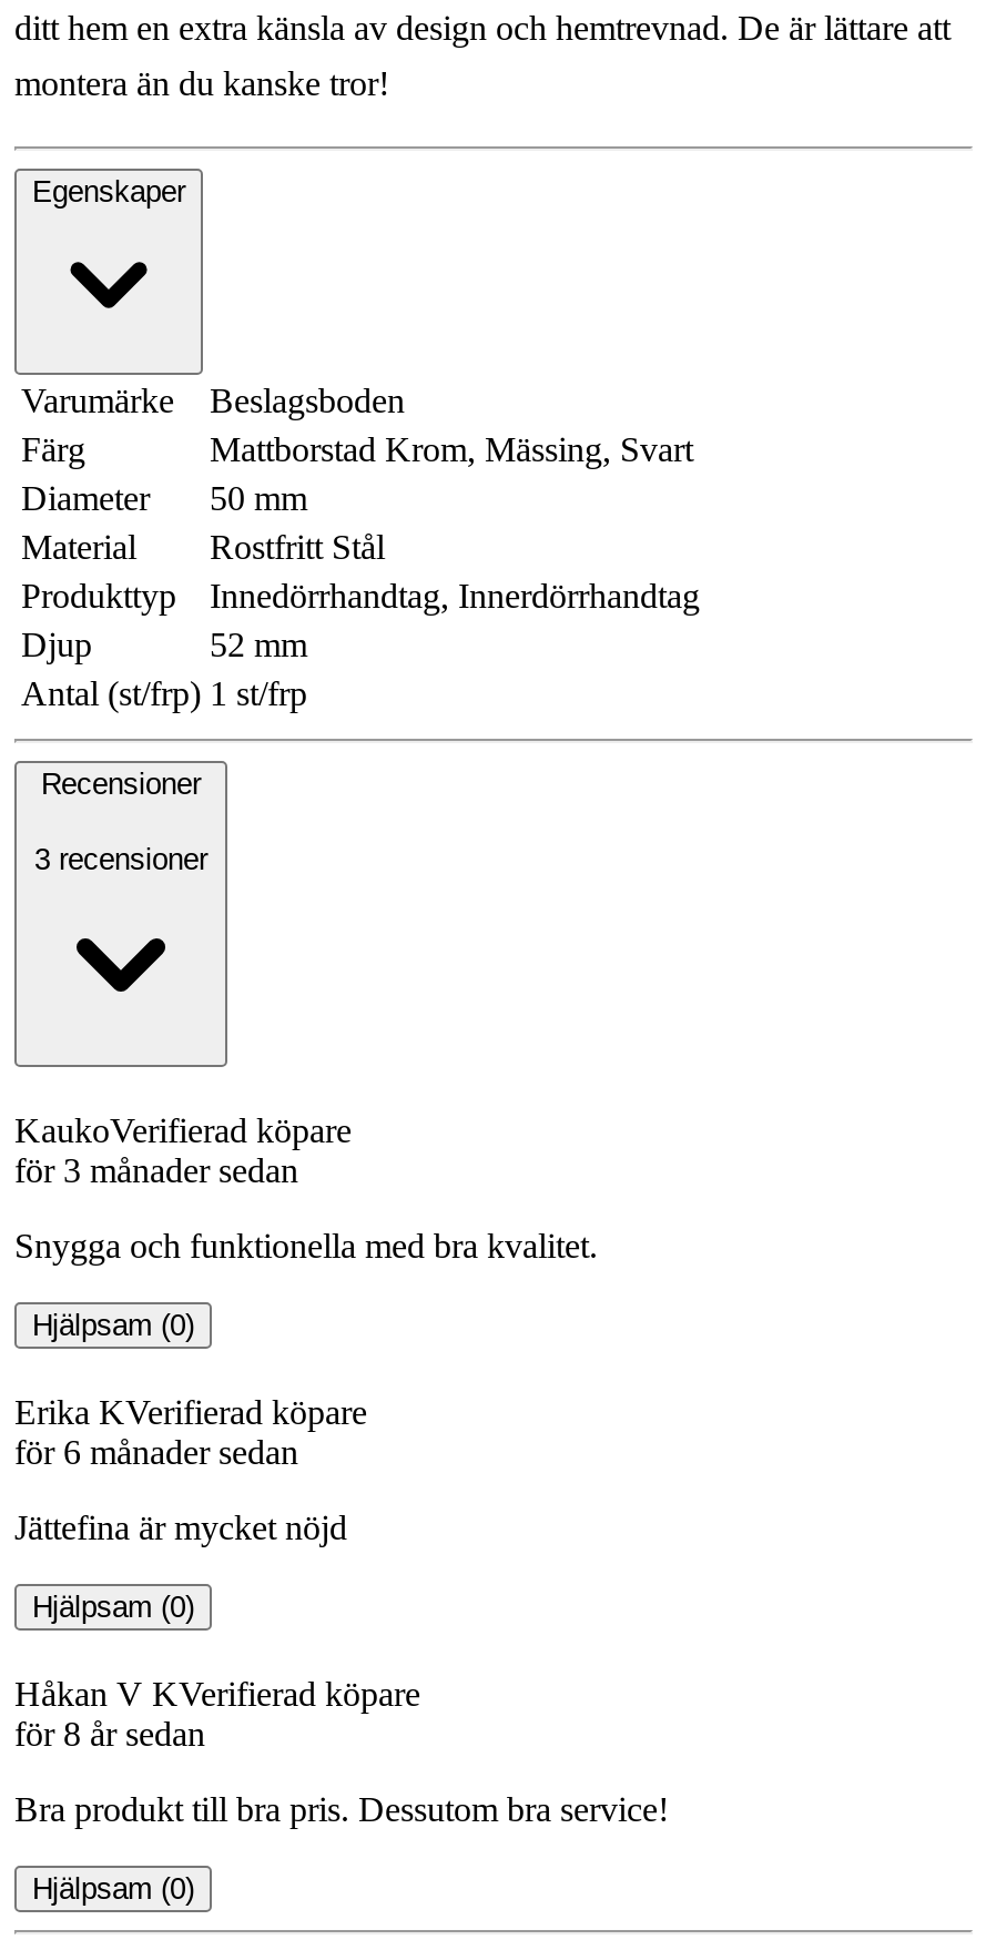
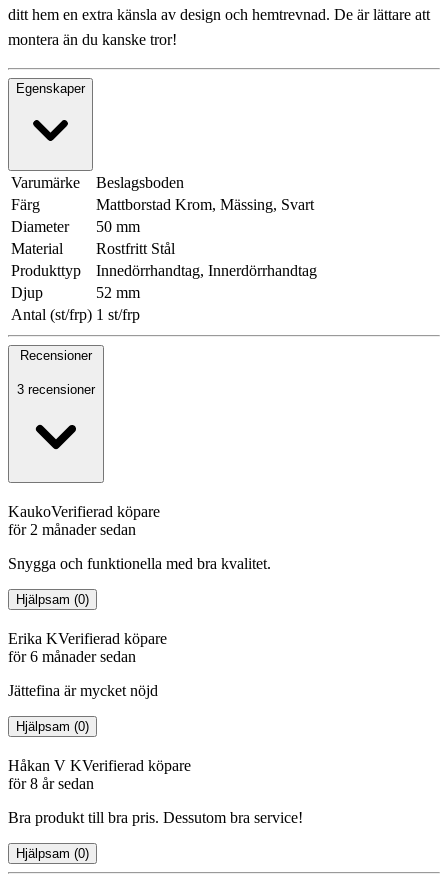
- för 3 månader sedan
+ för 2 månader sedan
